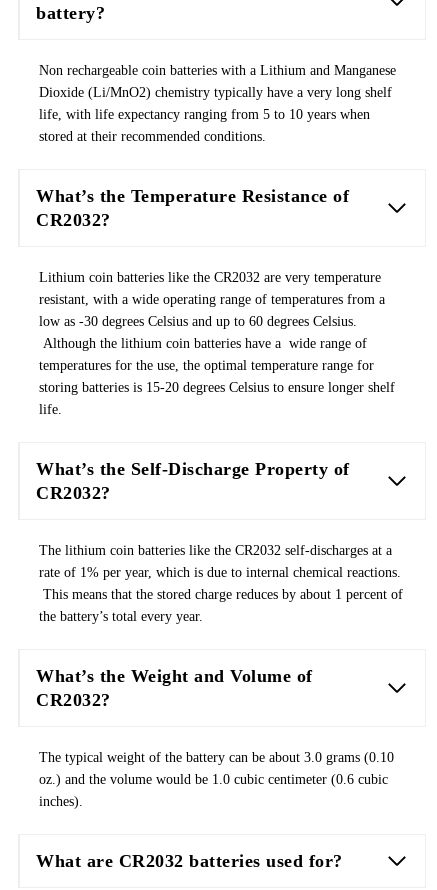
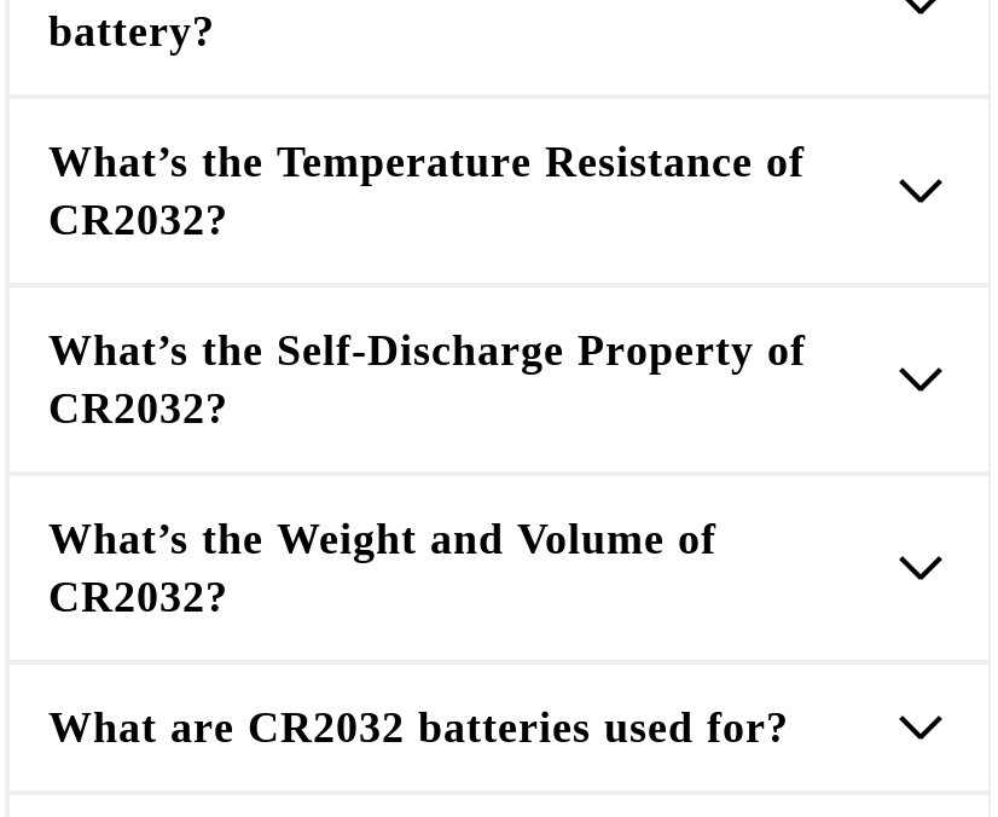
- Non rechargeable coin batteries with a Lithium and Manganese
- Dioxide (Li/MnO2) chemistry typically have a very long shelf
- life, with life expectancy ranging from 5 to 10 years when
- stored at their recommended conditions.

- Lithium coin batteries like the CR2032 are very temperature
- resistant, with a wide operating range of temperatures from a
- low as -30 degrees Celsius and up to 60 degrees Celsius.
- Although the lithium coin batteries have a wide range of
- temperatures for the use, the optimal temperature range for
- storing batteries is 15-20 degrees Celsius to ensure longer shelf
- life.

- The lithium coin batteries like the CR2032 self-discharges at a
- rate of 1% per year, which is due to internal chemical reactions.
- This means that the stored charge reduces by about 1 percent of
- the battery’s total every year.

- The typical weight of the battery can be about 3.0 grams (0.10
- oz.) and the volume would be 1.0 cubic centimeter (0.6 cubic
- inches).
